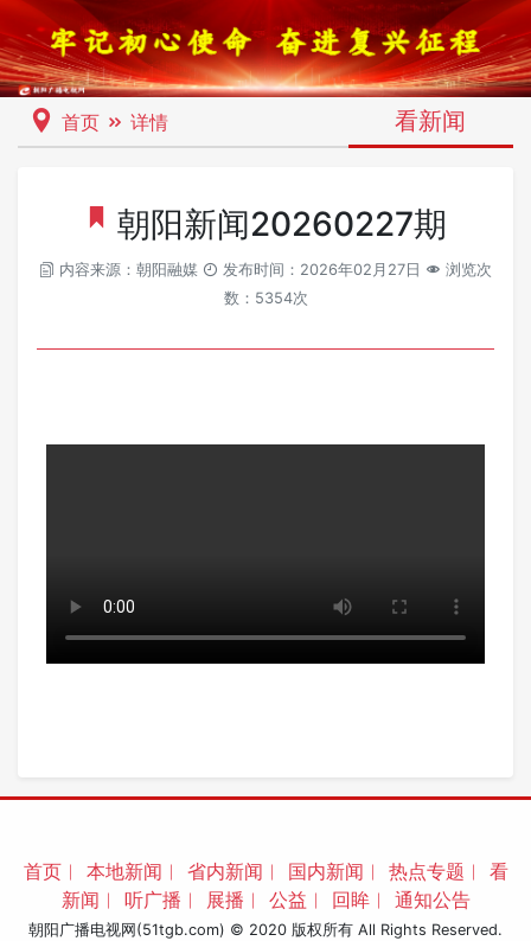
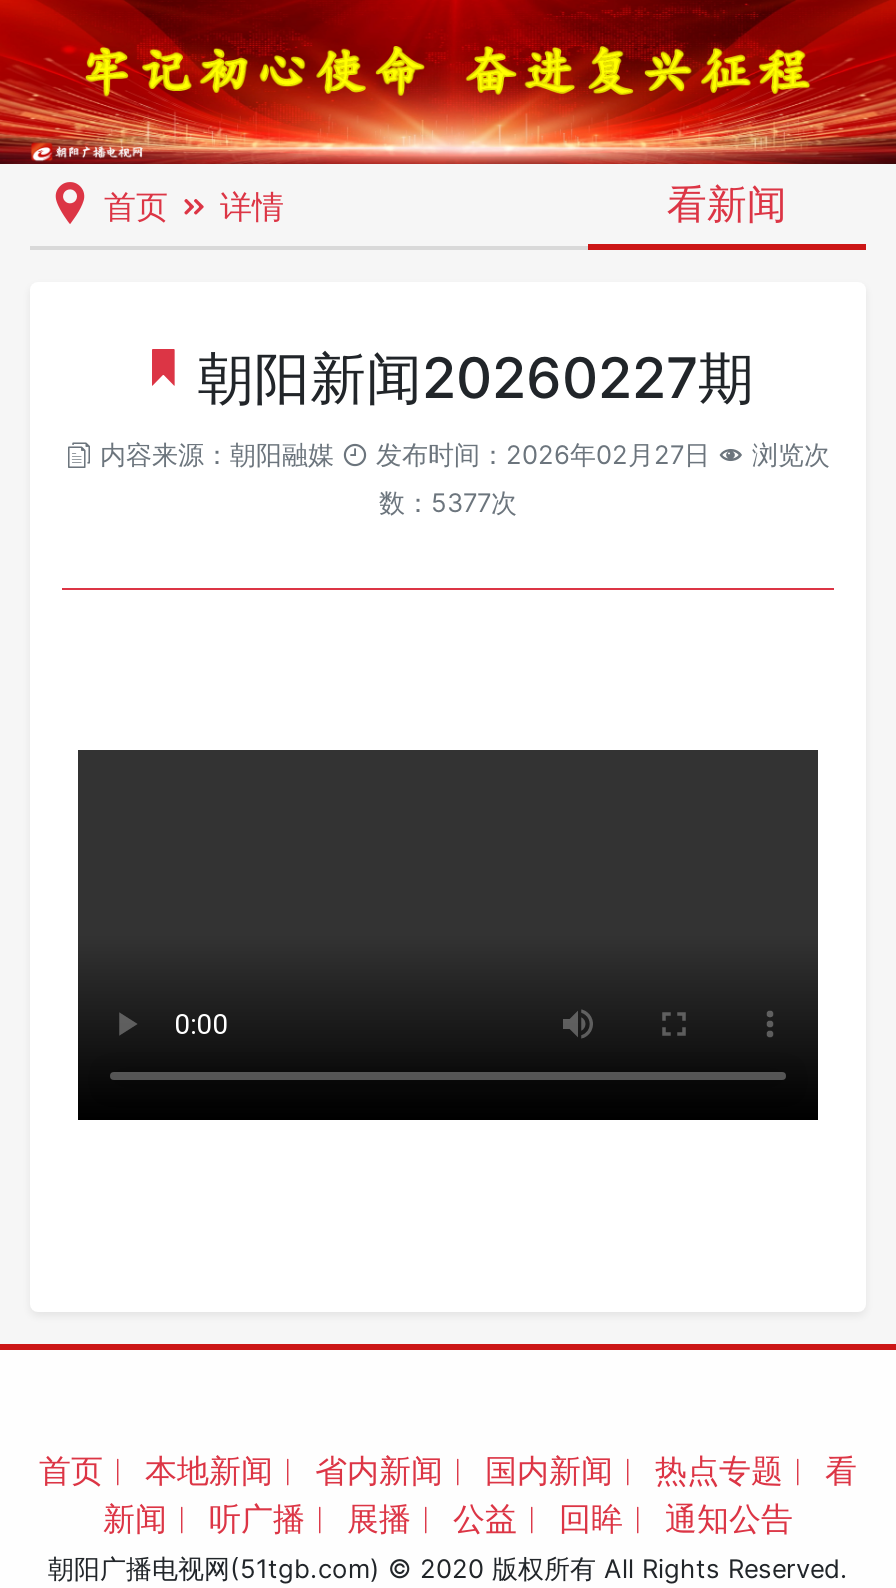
- 数：5354次
+ 数：5377次
